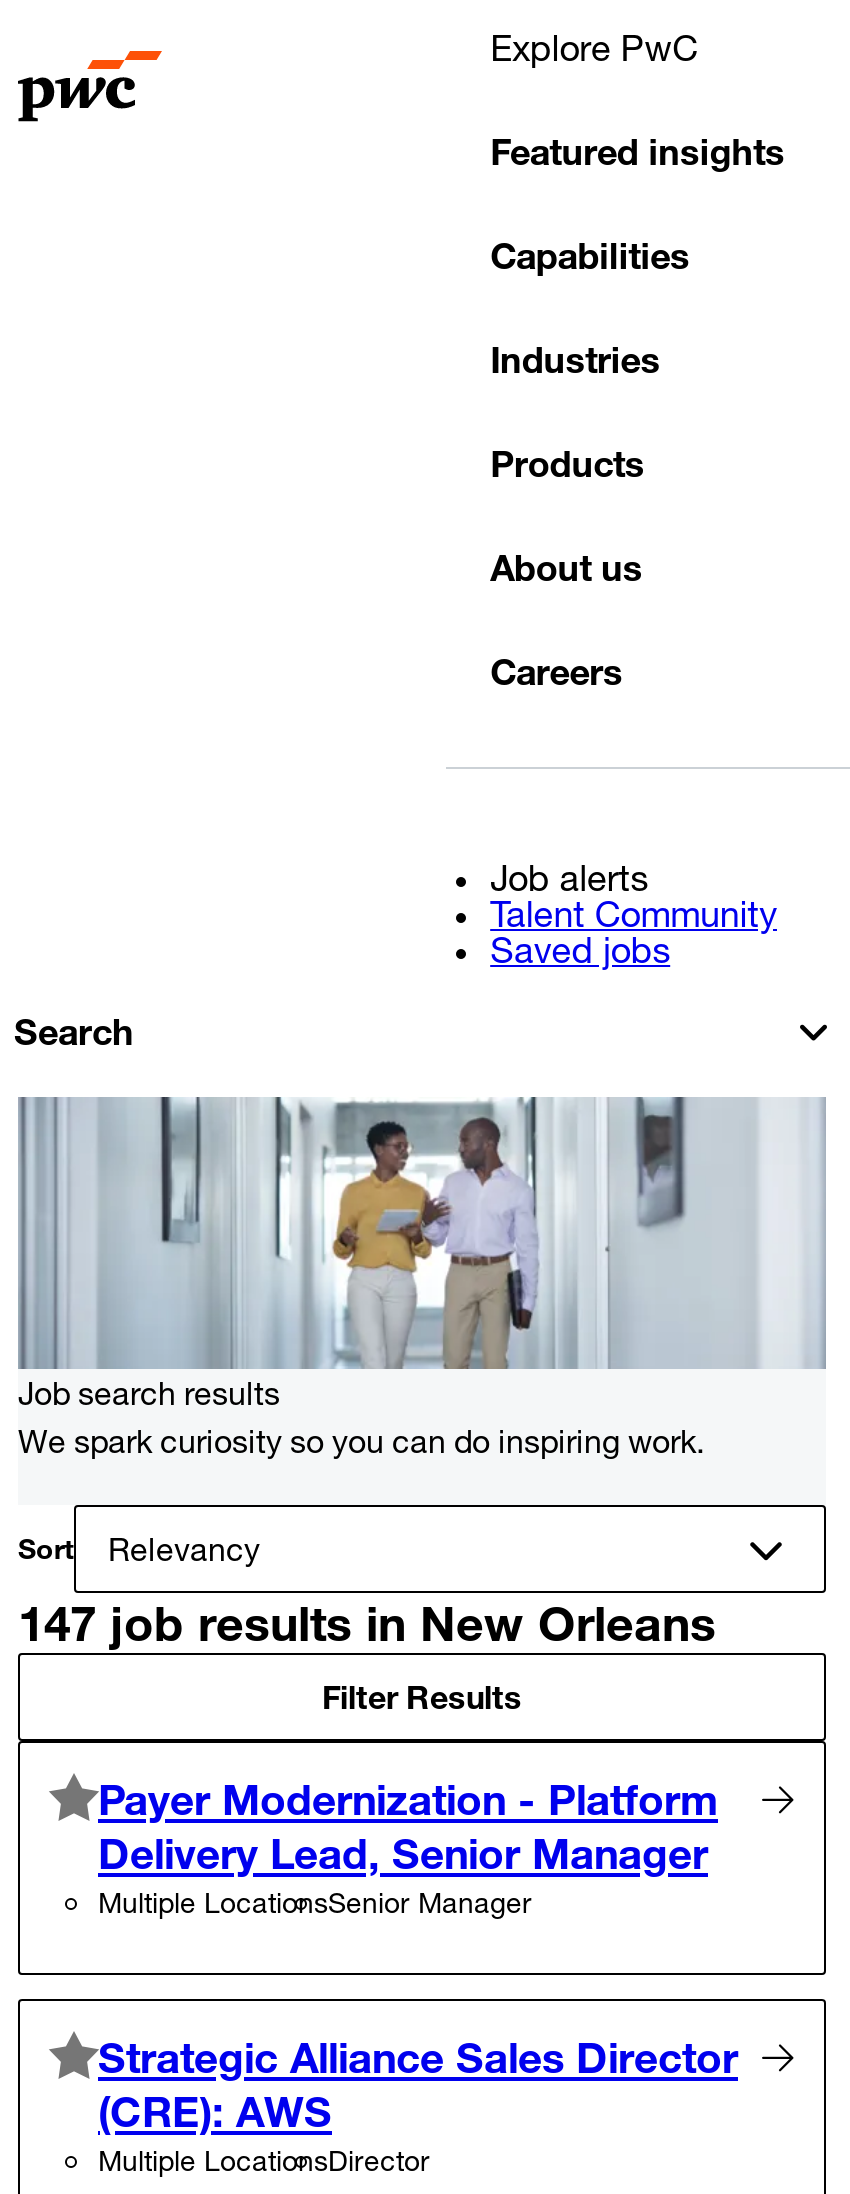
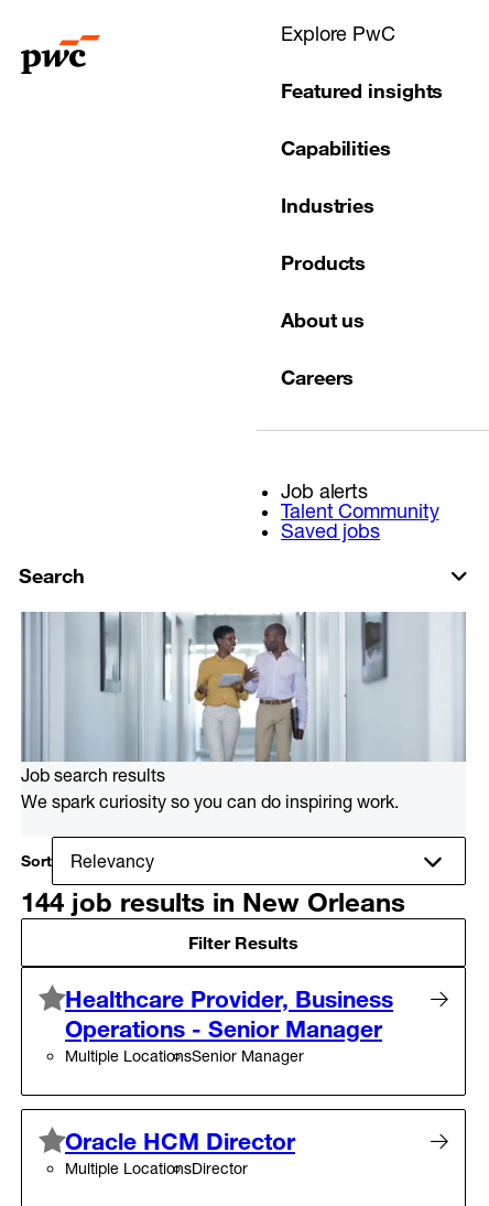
- 147 job results in New Orleans
+ 144 job results in New Orleans

- Payer Modernization - Platform
- Delivery Lead, Senior Manager
+ Healthcare Provider, Business
+ Operations - Senior Manager

- Strategic Alliance Sales Director
- (CRE): AWS
+ Oracle HCM Director
